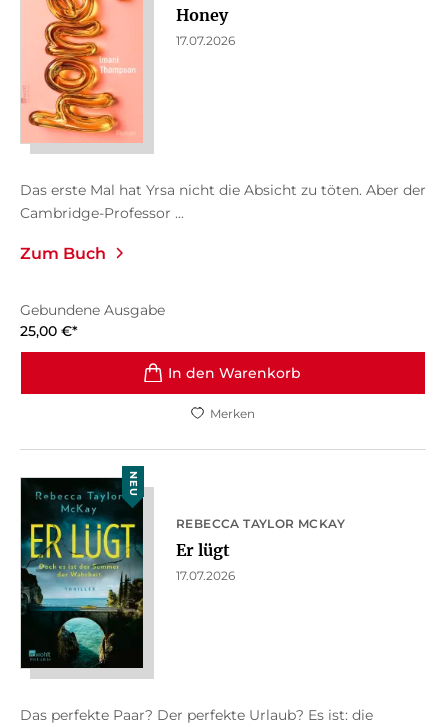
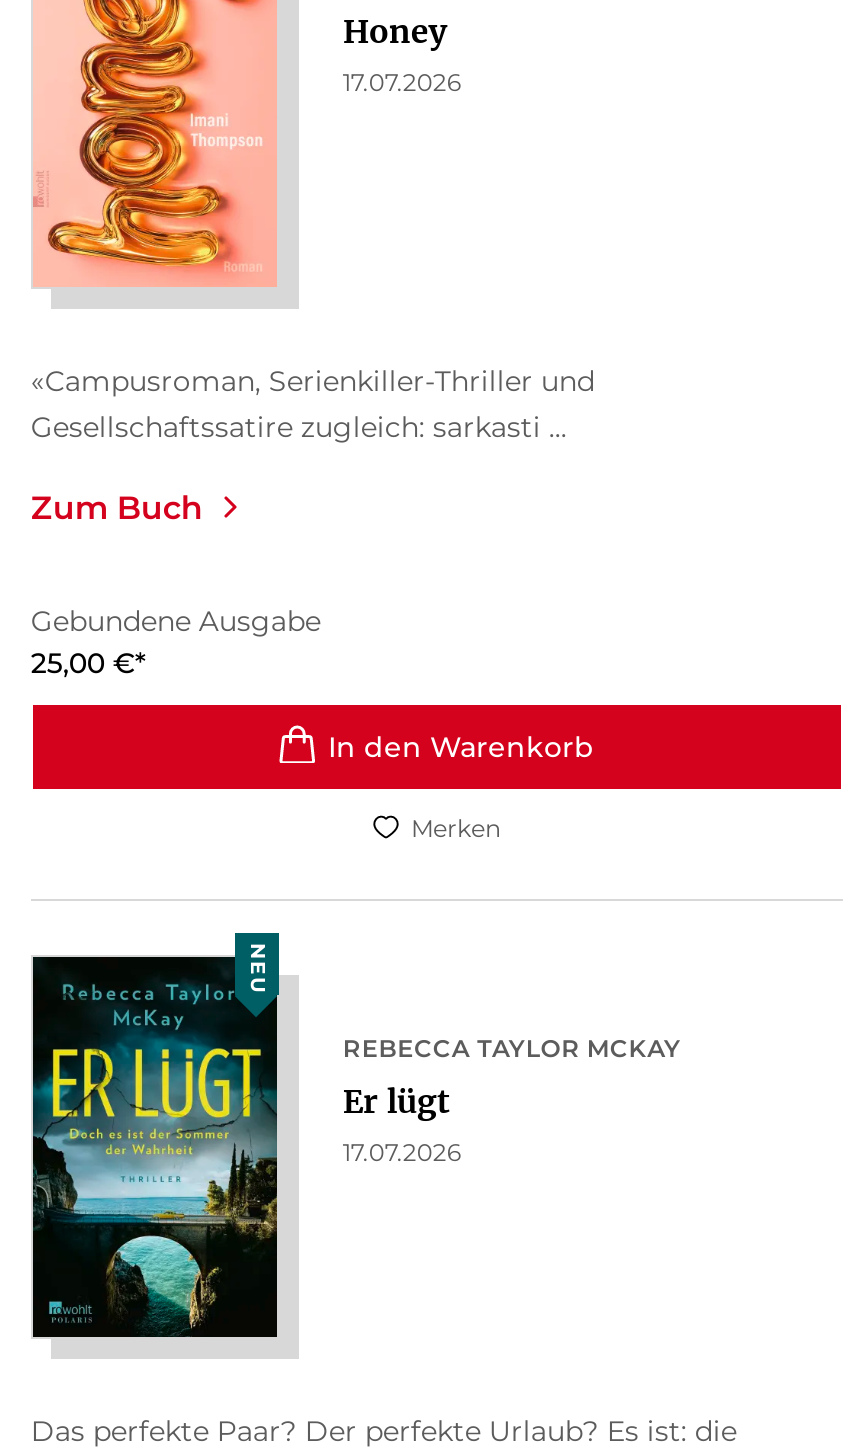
- Das erste Mal hat Yrsa nicht die Absicht zu töten. Aber der
- Cambridge-Professor ...
+ «Campusroman, Serienkiller-Thriller und
+ Gesellschaftssatire zugleich: sarkasti ...
